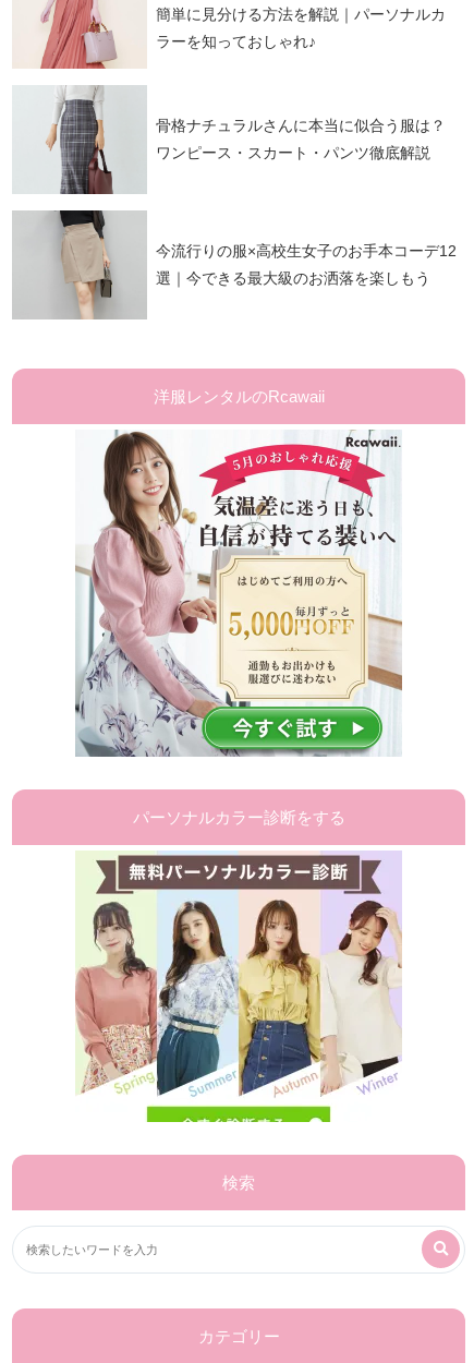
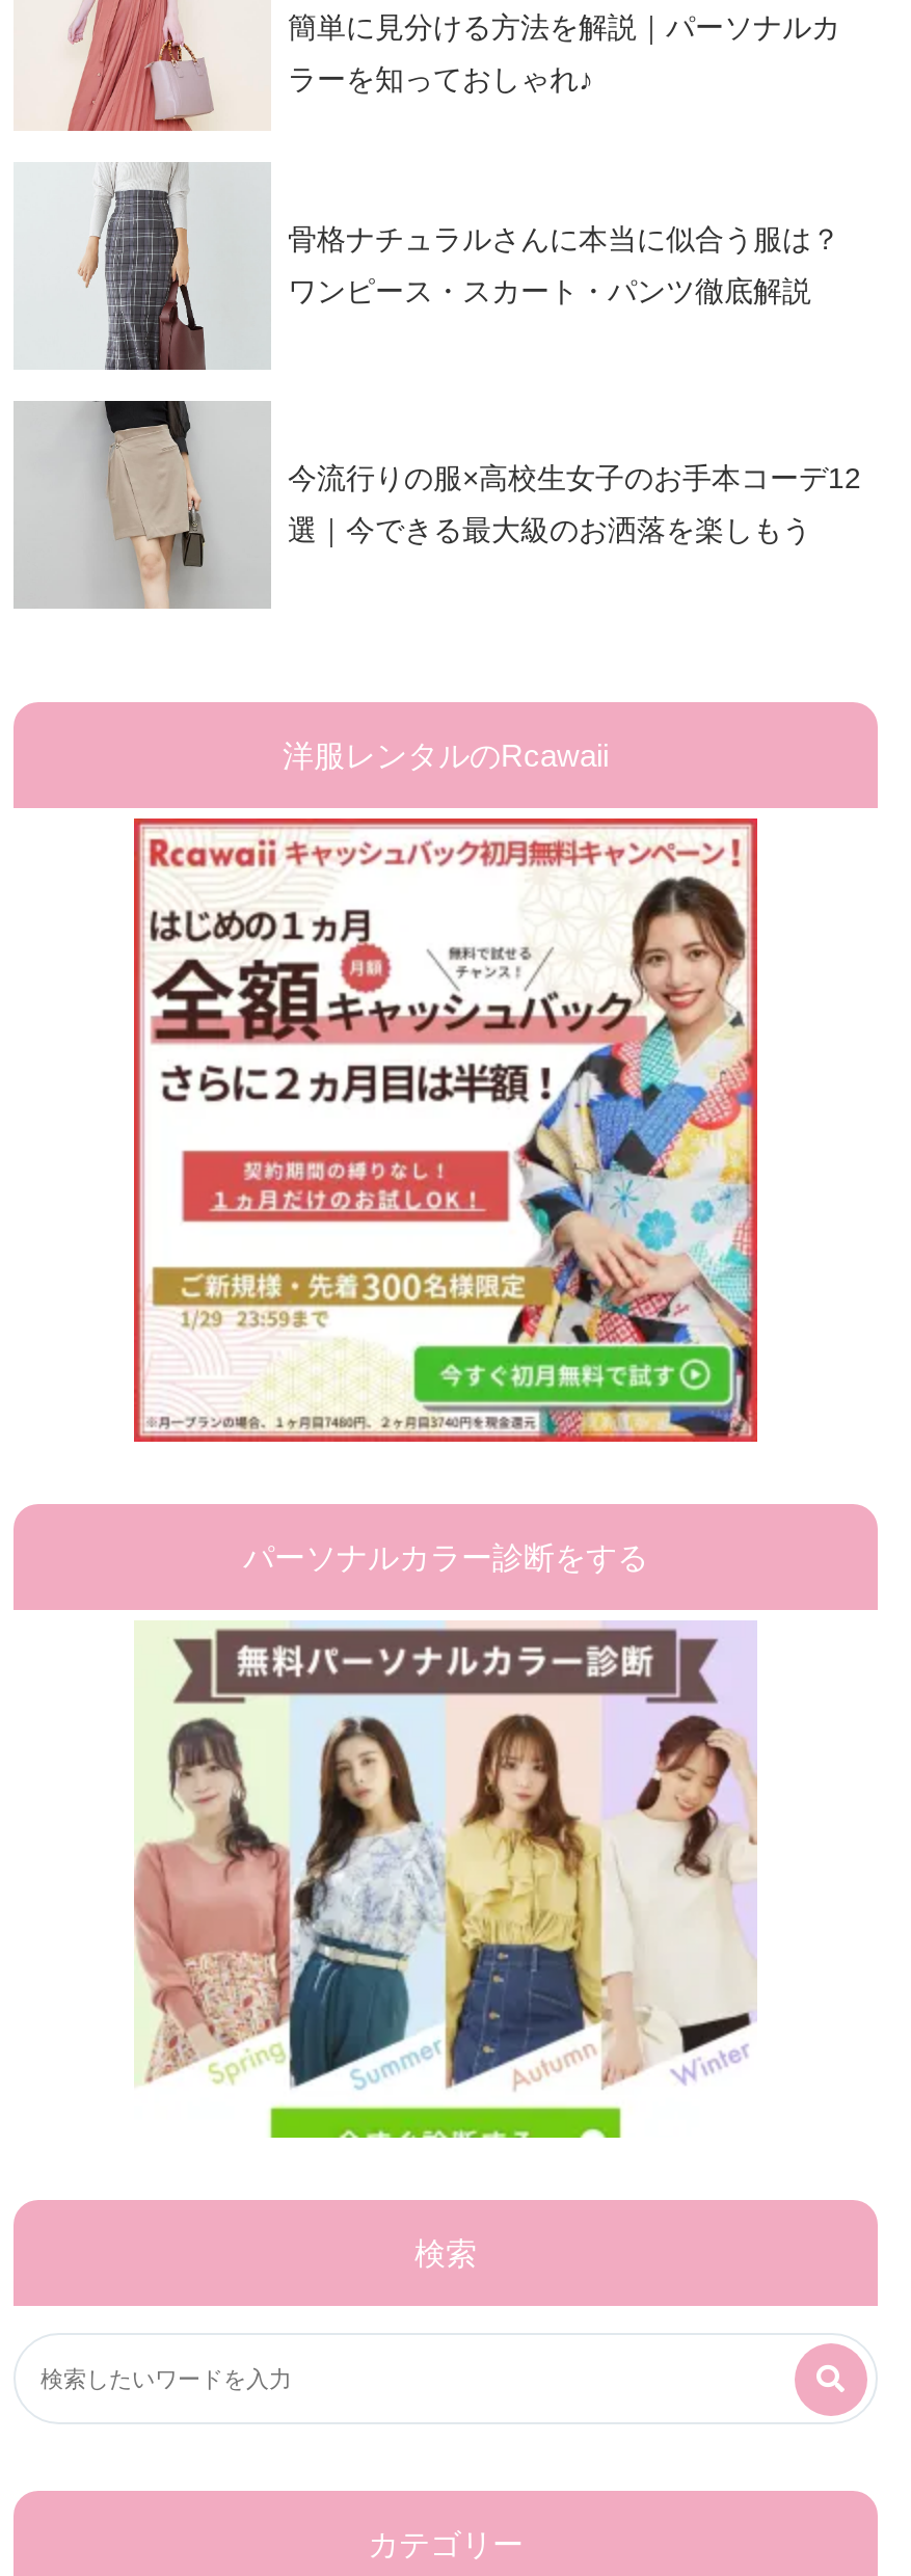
- [image]
+ [image]
